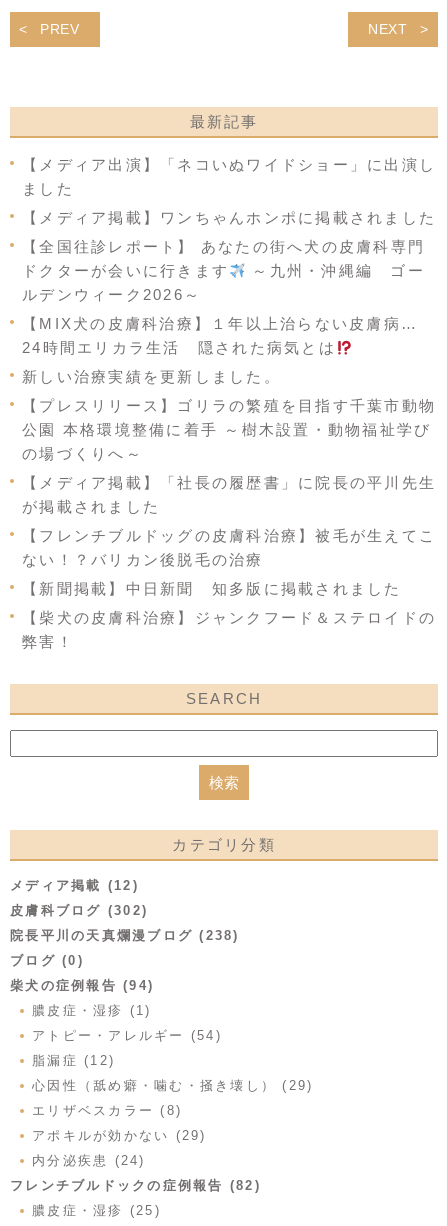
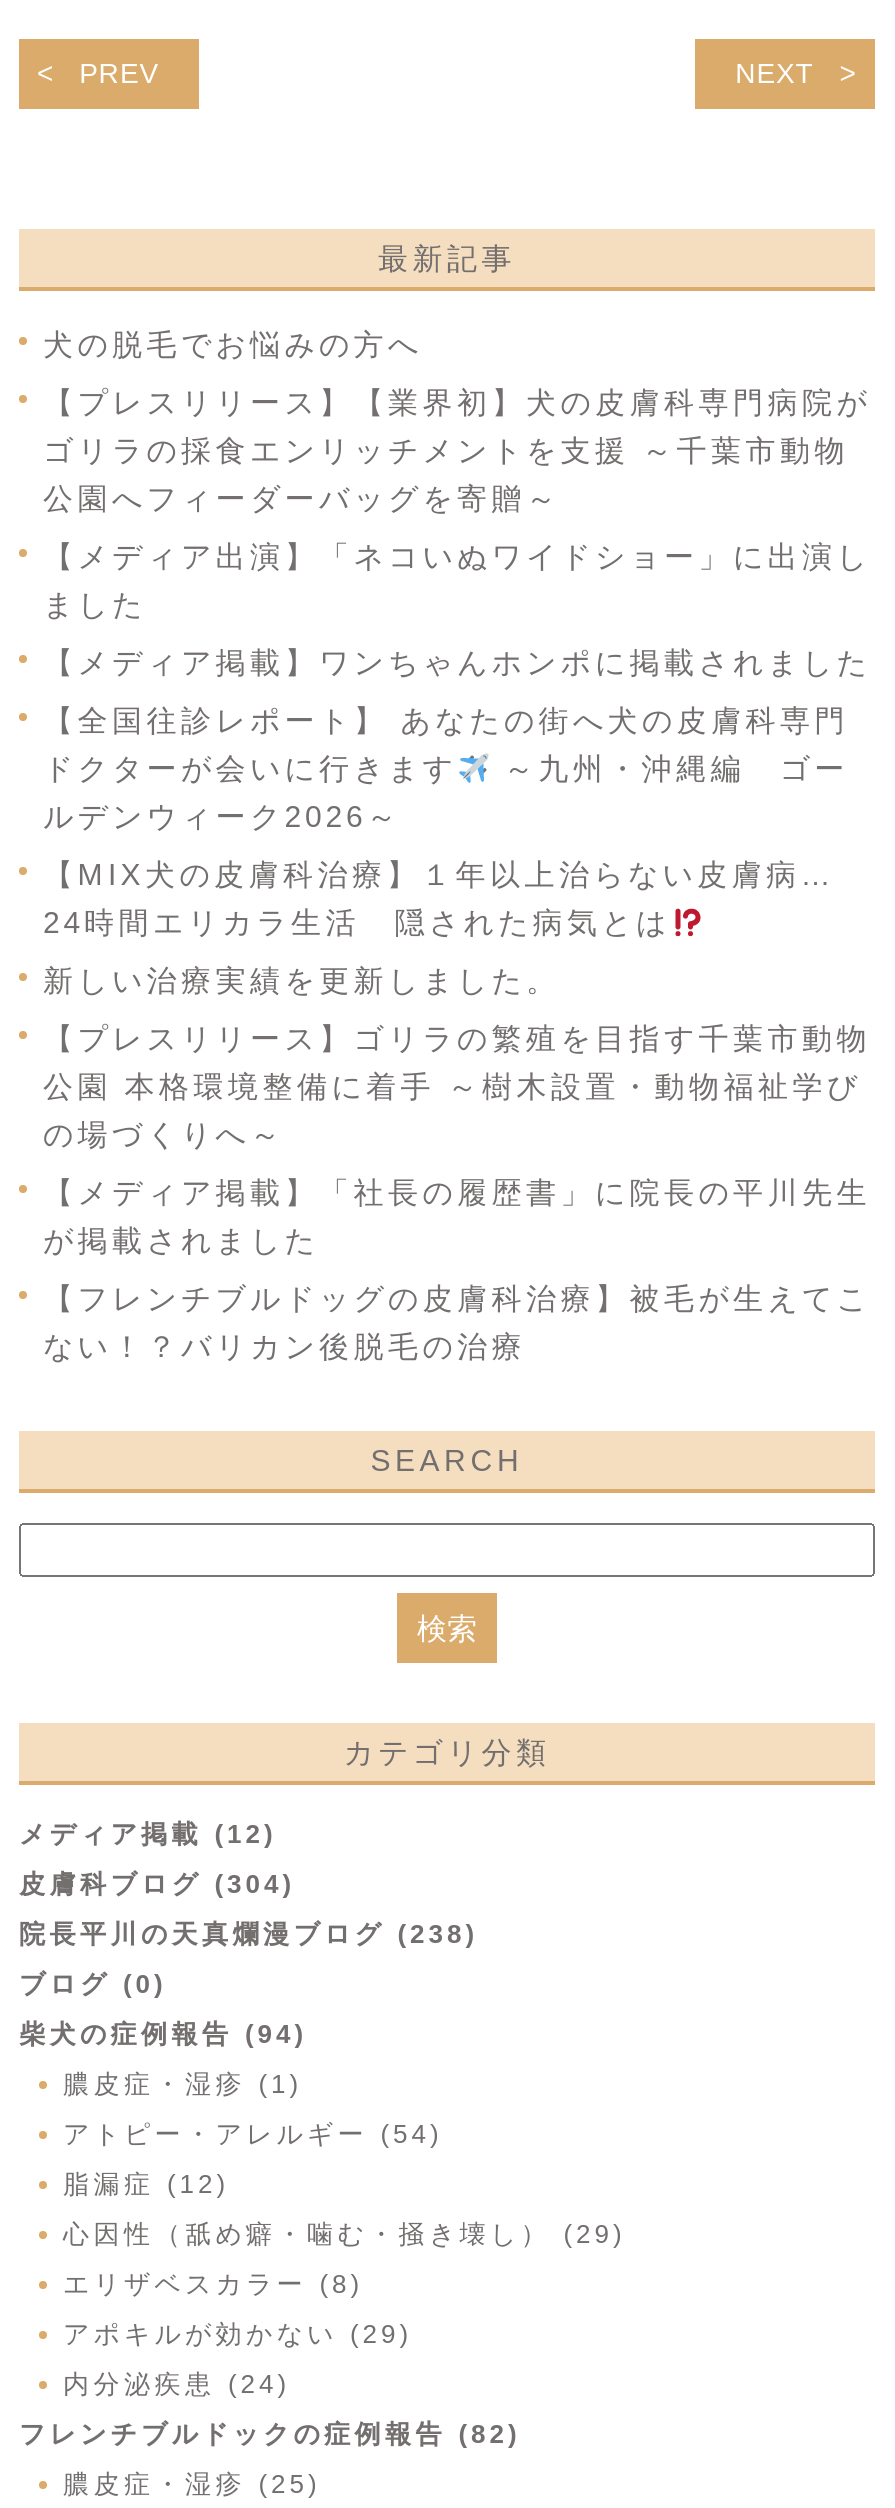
+ 犬の脱毛でお悩みの方へ
+ 【プレスリリース】【業界初】犬の皮膚科専門病院が
+ ゴリラの採食エンリッチメントを支援 ～千葉市動物
+ 公園へフィーダーバッグを寄贈～

moved down: 【メディア出演】「ネコいぬワイドショー」に出演し | ました | 【メディア掲載】ワンちゃんホンポに掲載されました | ... | 【フレンチブルドッグの皮膚科治療】被毛が生えてこ | ない！？バリカン後脱毛の治療

- 【新聞掲載】中日新聞 知多版に掲載されました
- 【柴犬の皮膚科治療】ジャンクフード＆ステロイドの
- 弊害！

- 皮膚科ブログ (302)
+ 皮膚科ブログ (304)
